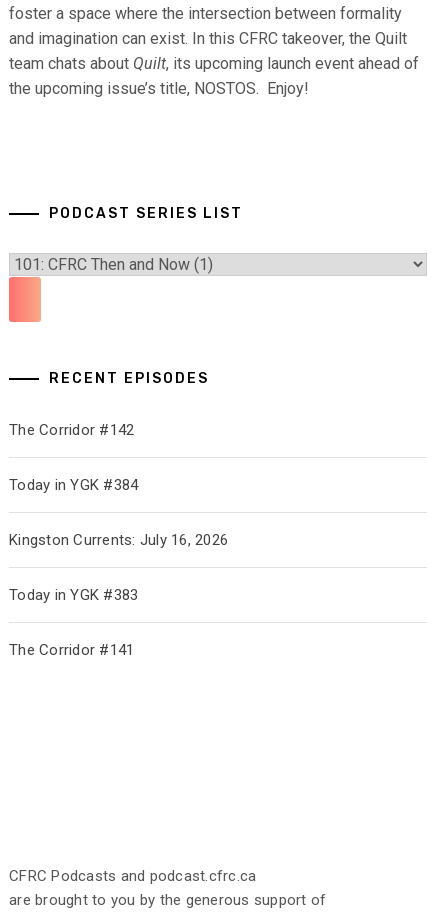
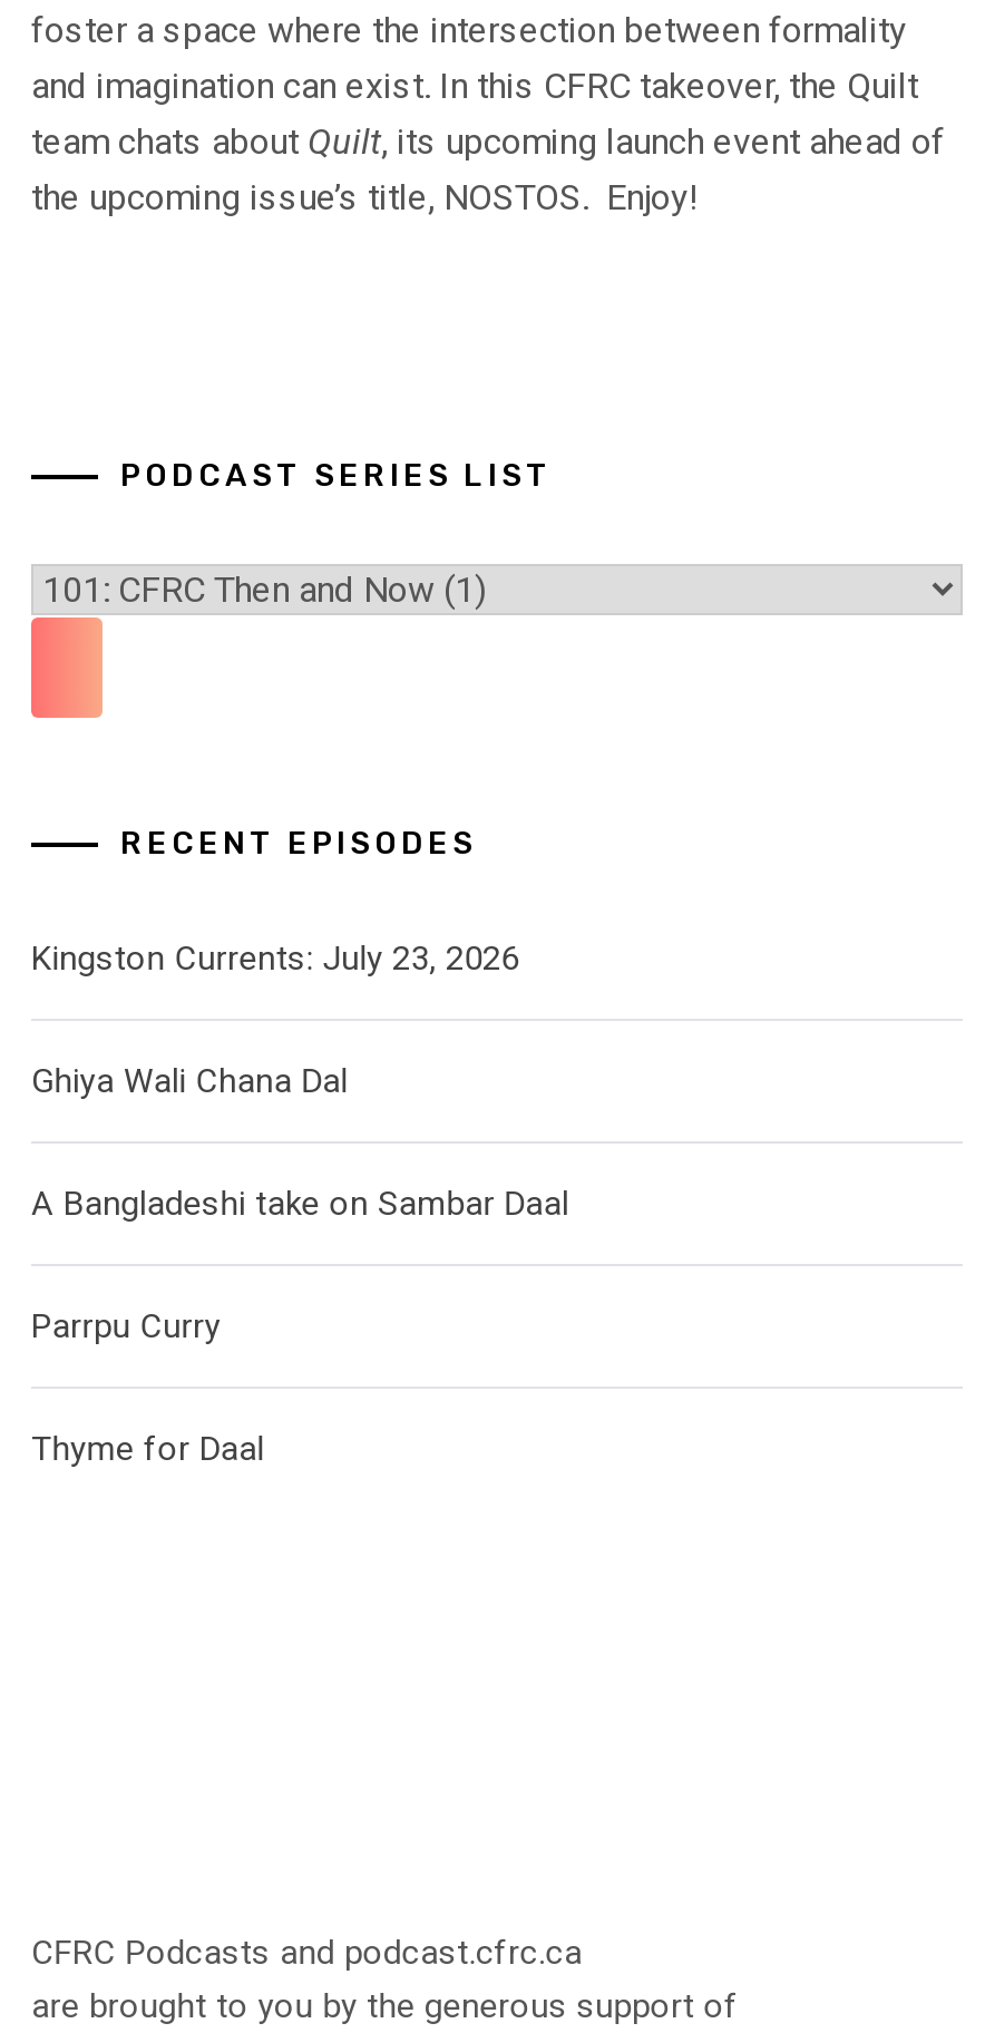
- The Corridor #142
+ Kingston Currents: July 23, 2026

- Today in YGK #384
+ Ghiya Wali Chana Dal

- Kingston Currents: July 16, 2026
+ A Bangladeshi take on Sambar Daal

- Today in YGK #383
+ Parrpu Curry

- The Corridor #141
+ Thyme for Daal
